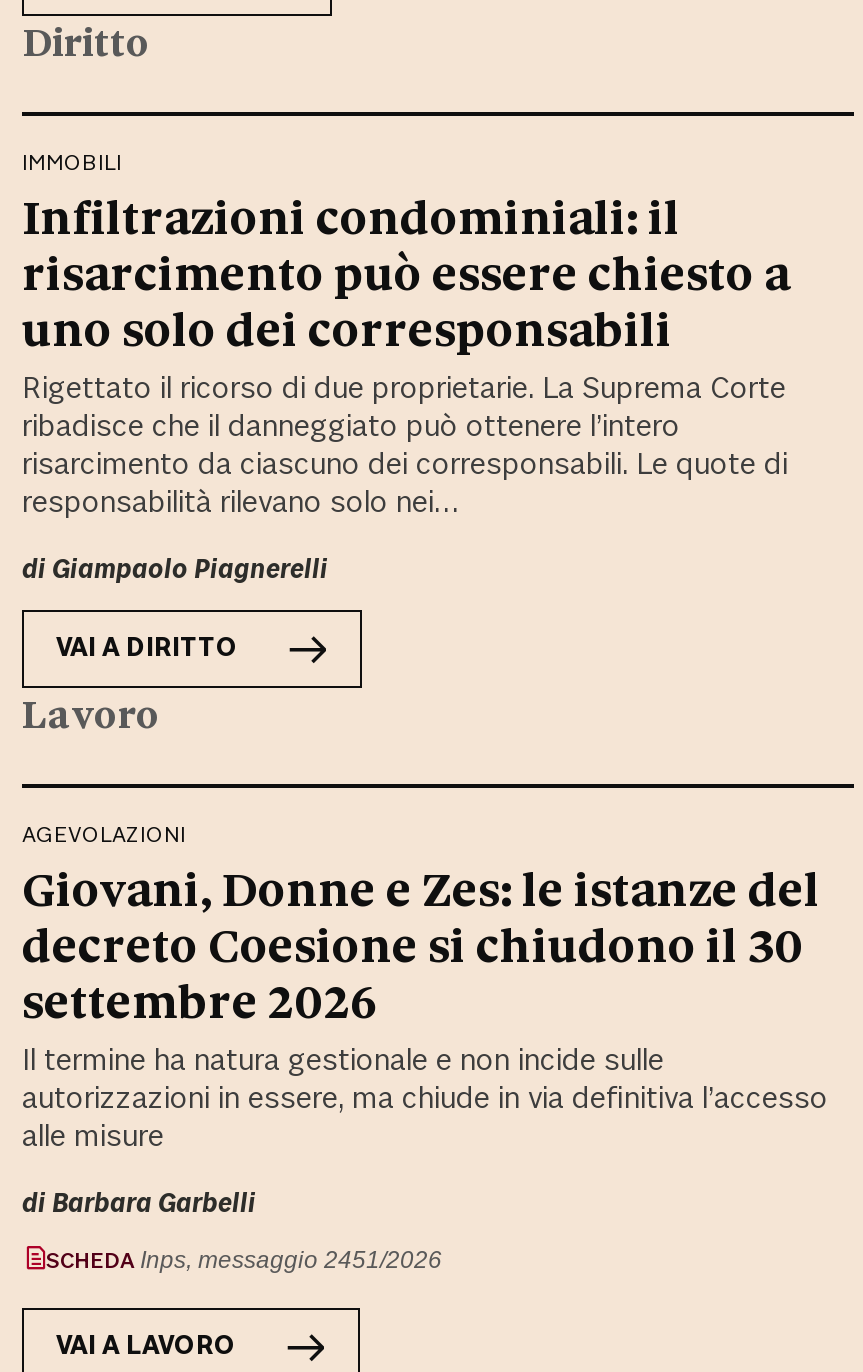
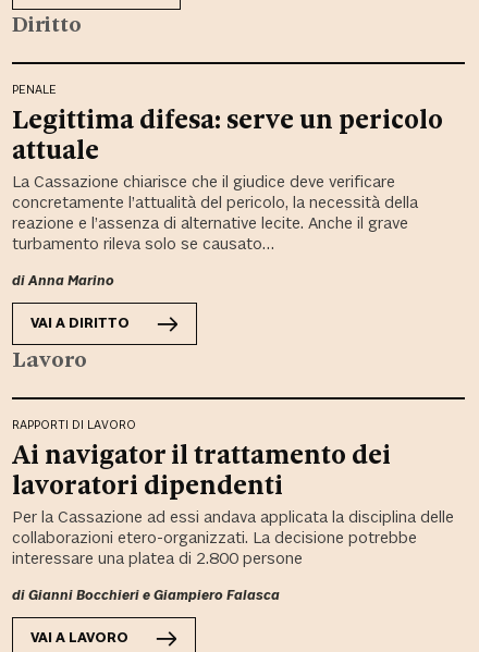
- IMMOBILI
- Infiltrazioni condominiali: il
- risarcimento può essere chiesto a
- uno solo dei corresponsabili
- Rigettato il ricorso di due proprietarie. La Suprema Corte
- ribadisce che il danneggiato può ottenere l’intero
- risarcimento da ciascuno dei corresponsabili. Le quote di
- responsabilità rilevano solo nei…
+ PENALE
+ Legittima difesa: serve un pericolo
+ attuale
+ La Cassazione chiarisce che il giudice deve verificare
+ concretamente l’attualità del pericolo, la necessità della
+ reazione e l’assenza di alternative lecite. Anche il grave
+ turbamento rileva solo se causato…

- di Giampaolo Piagnerelli
+ di Anna Marino

- AGEVOLAZIONI
- Giovani, Donne e Zes: le istanze del
- decreto Coesione si chiudono il 30
- settembre 2026
- Il termine ha natura gestionale e non incide sulle
- autorizzazioni in essere, ma chiude in via definitiva l’accesso
- alle misure
- di Barbara Garbelli
- SCHEDA Inps, messaggio 2451/2026
+ RAPPORTI DI LAVORO
+ Ai navigator il trattamento dei
+ lavoratori dipendenti
+ Per la Cassazione ad essi andava applicata la disciplina delle
+ collaborazioni etero-organizzati. La decisione potrebbe
+ interessare una platea di 2.800 persone
+ di Gianni Bocchieri e Giampiero Falasca
